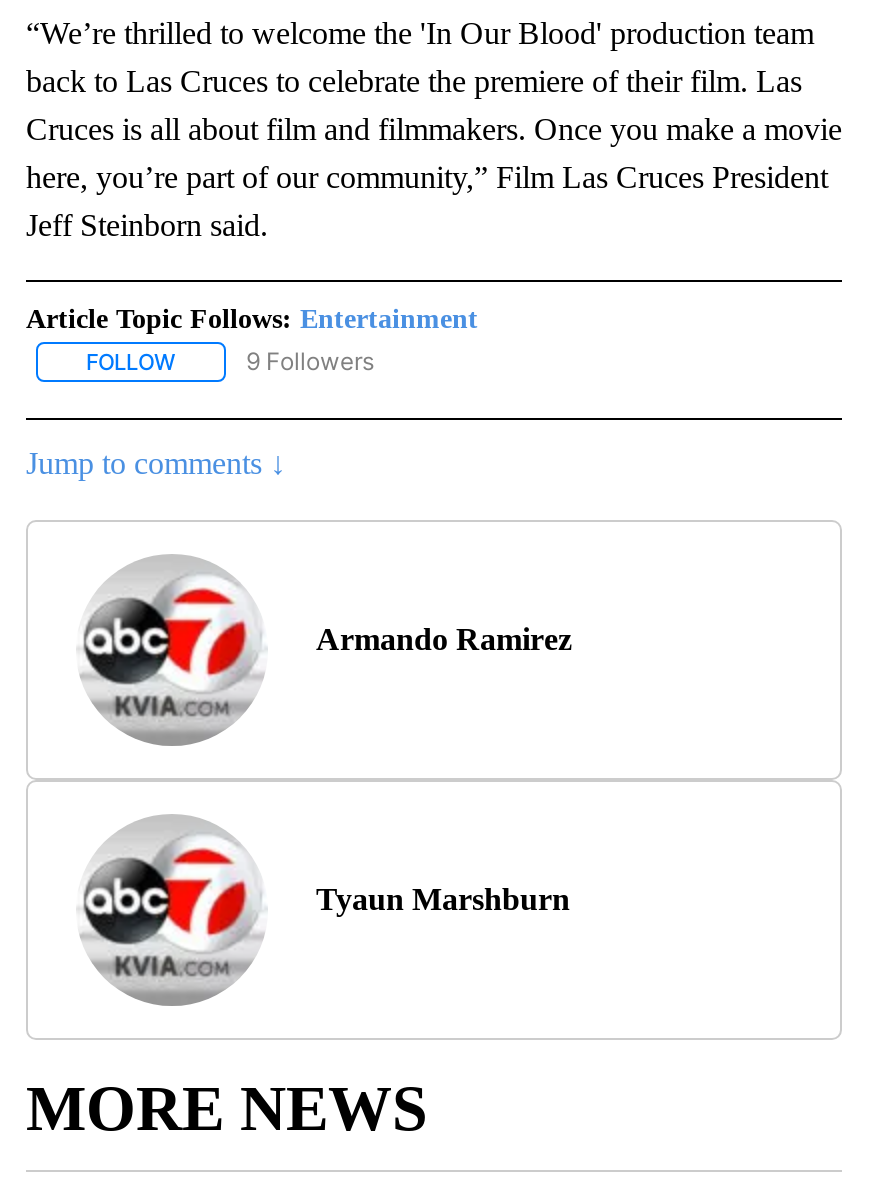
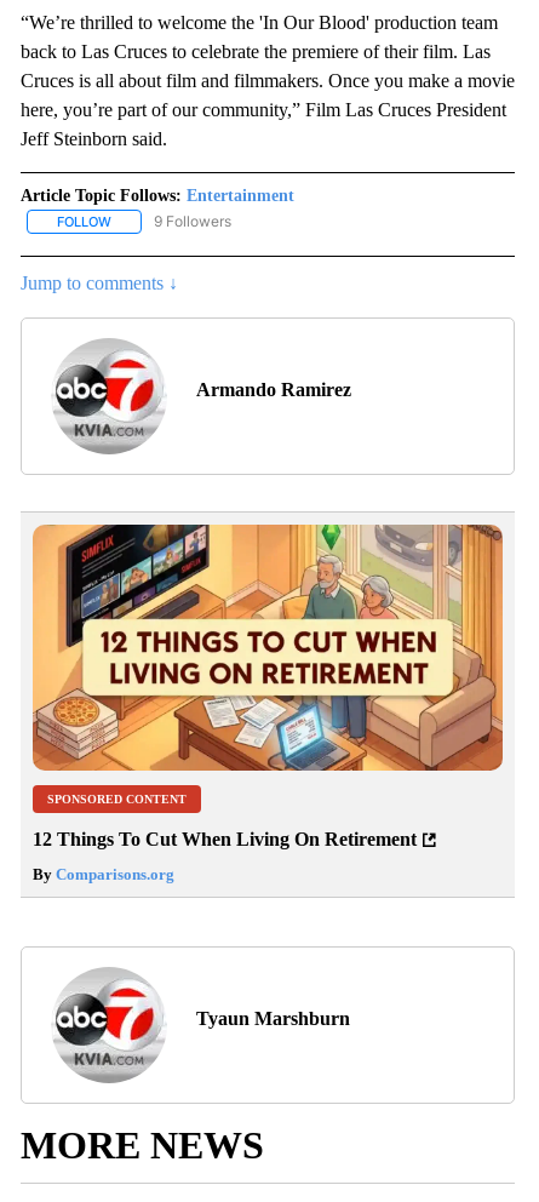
+ [image]
+ SPONSORED CONTENT
+ 12 Things To Cut When Living On Retirement
+ By Comparisons.org
